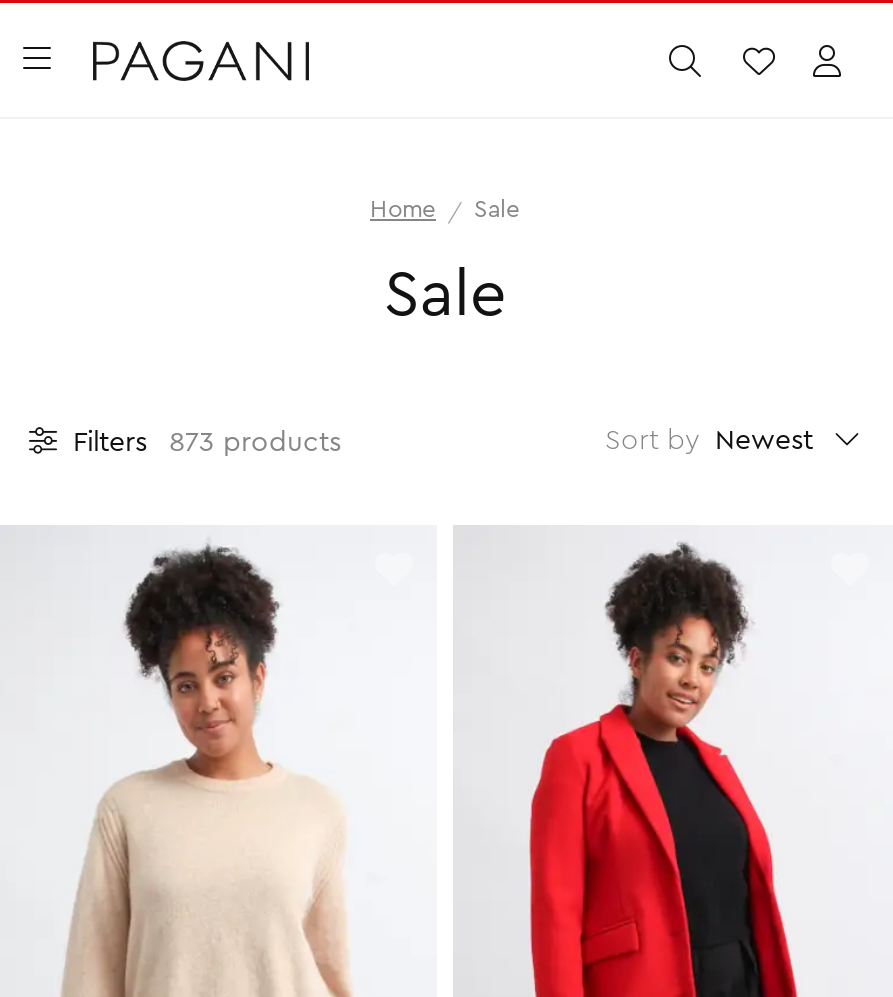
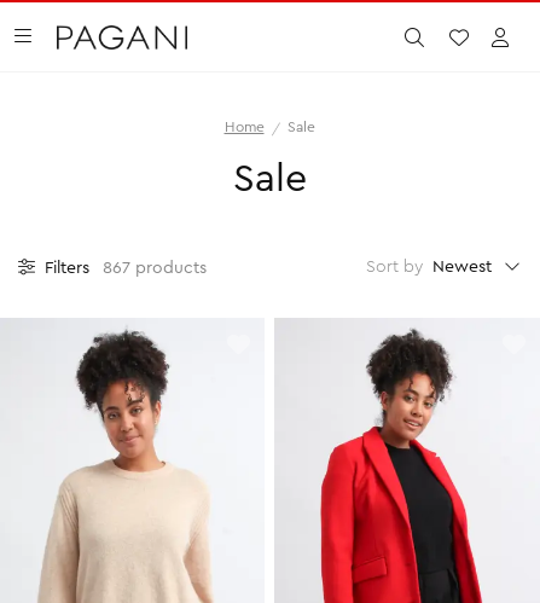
- Filters 873 products
+ Filters 867 products
